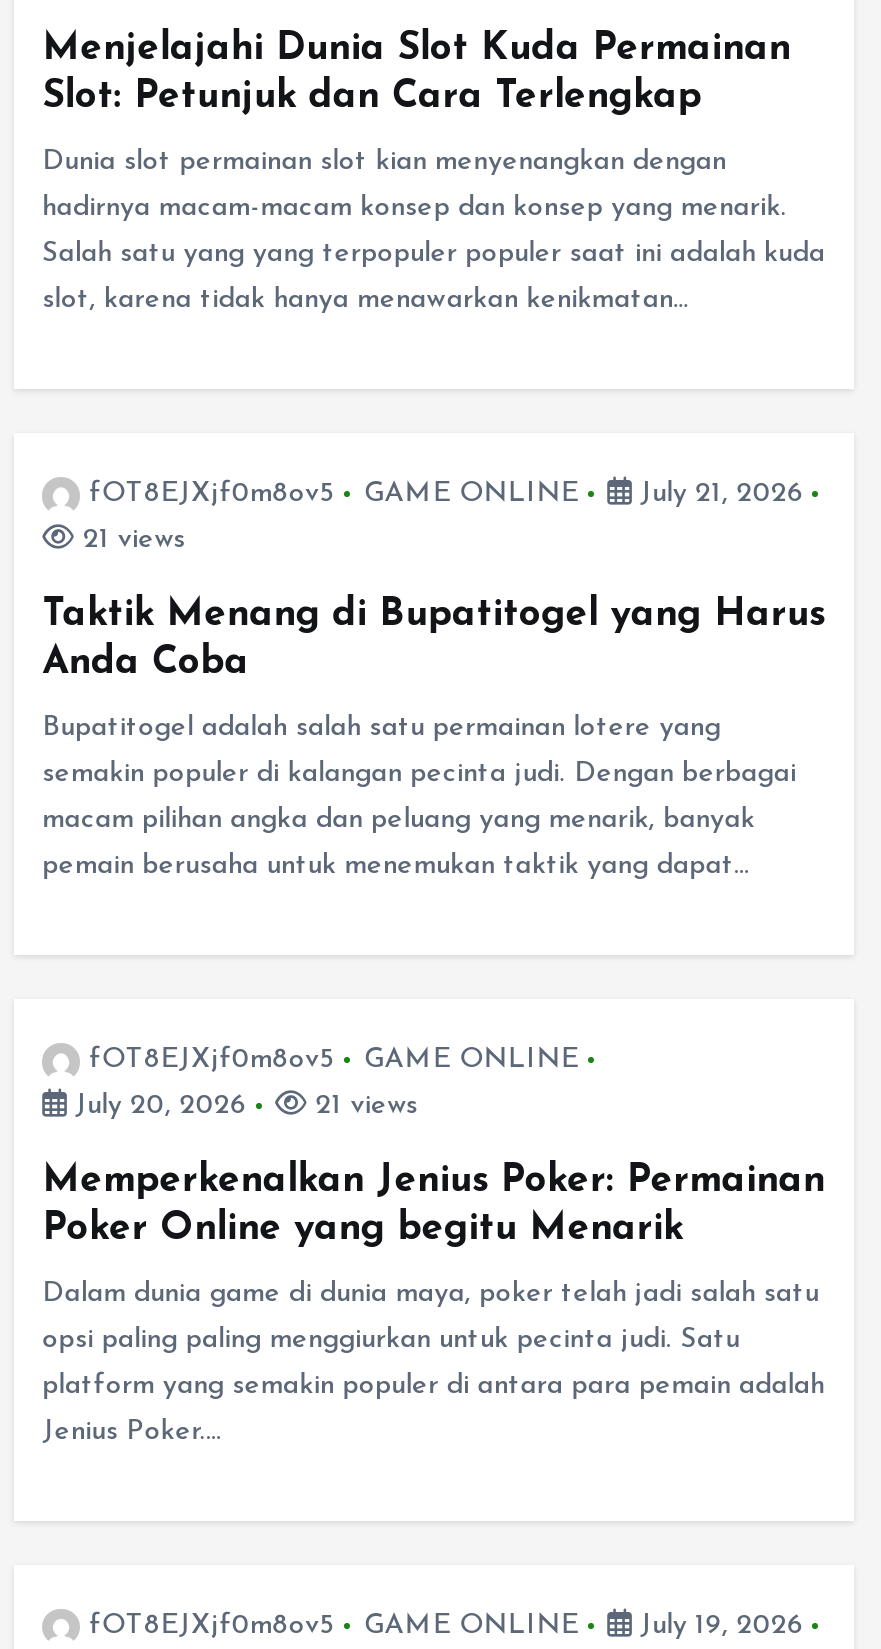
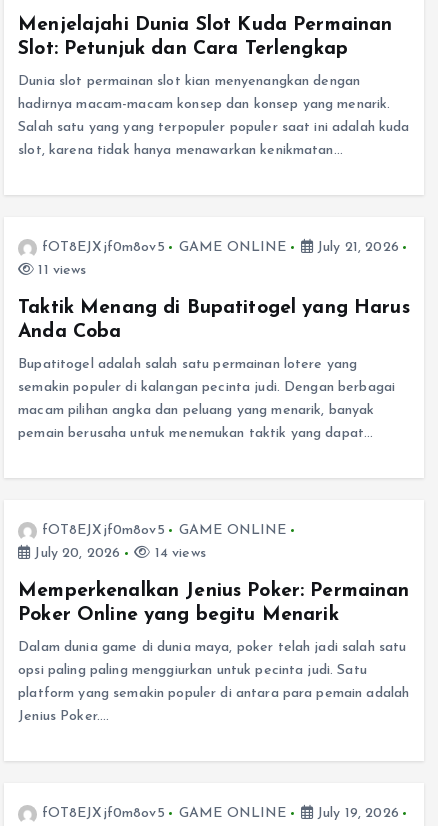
- 21 views
+ 11 views

- 21 views
+ 14 views
